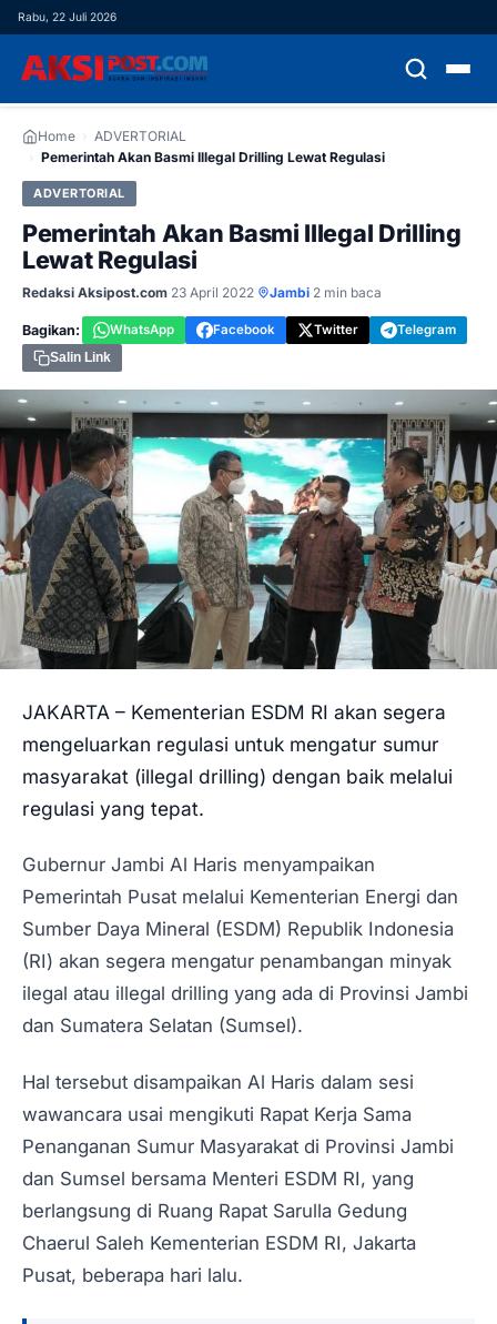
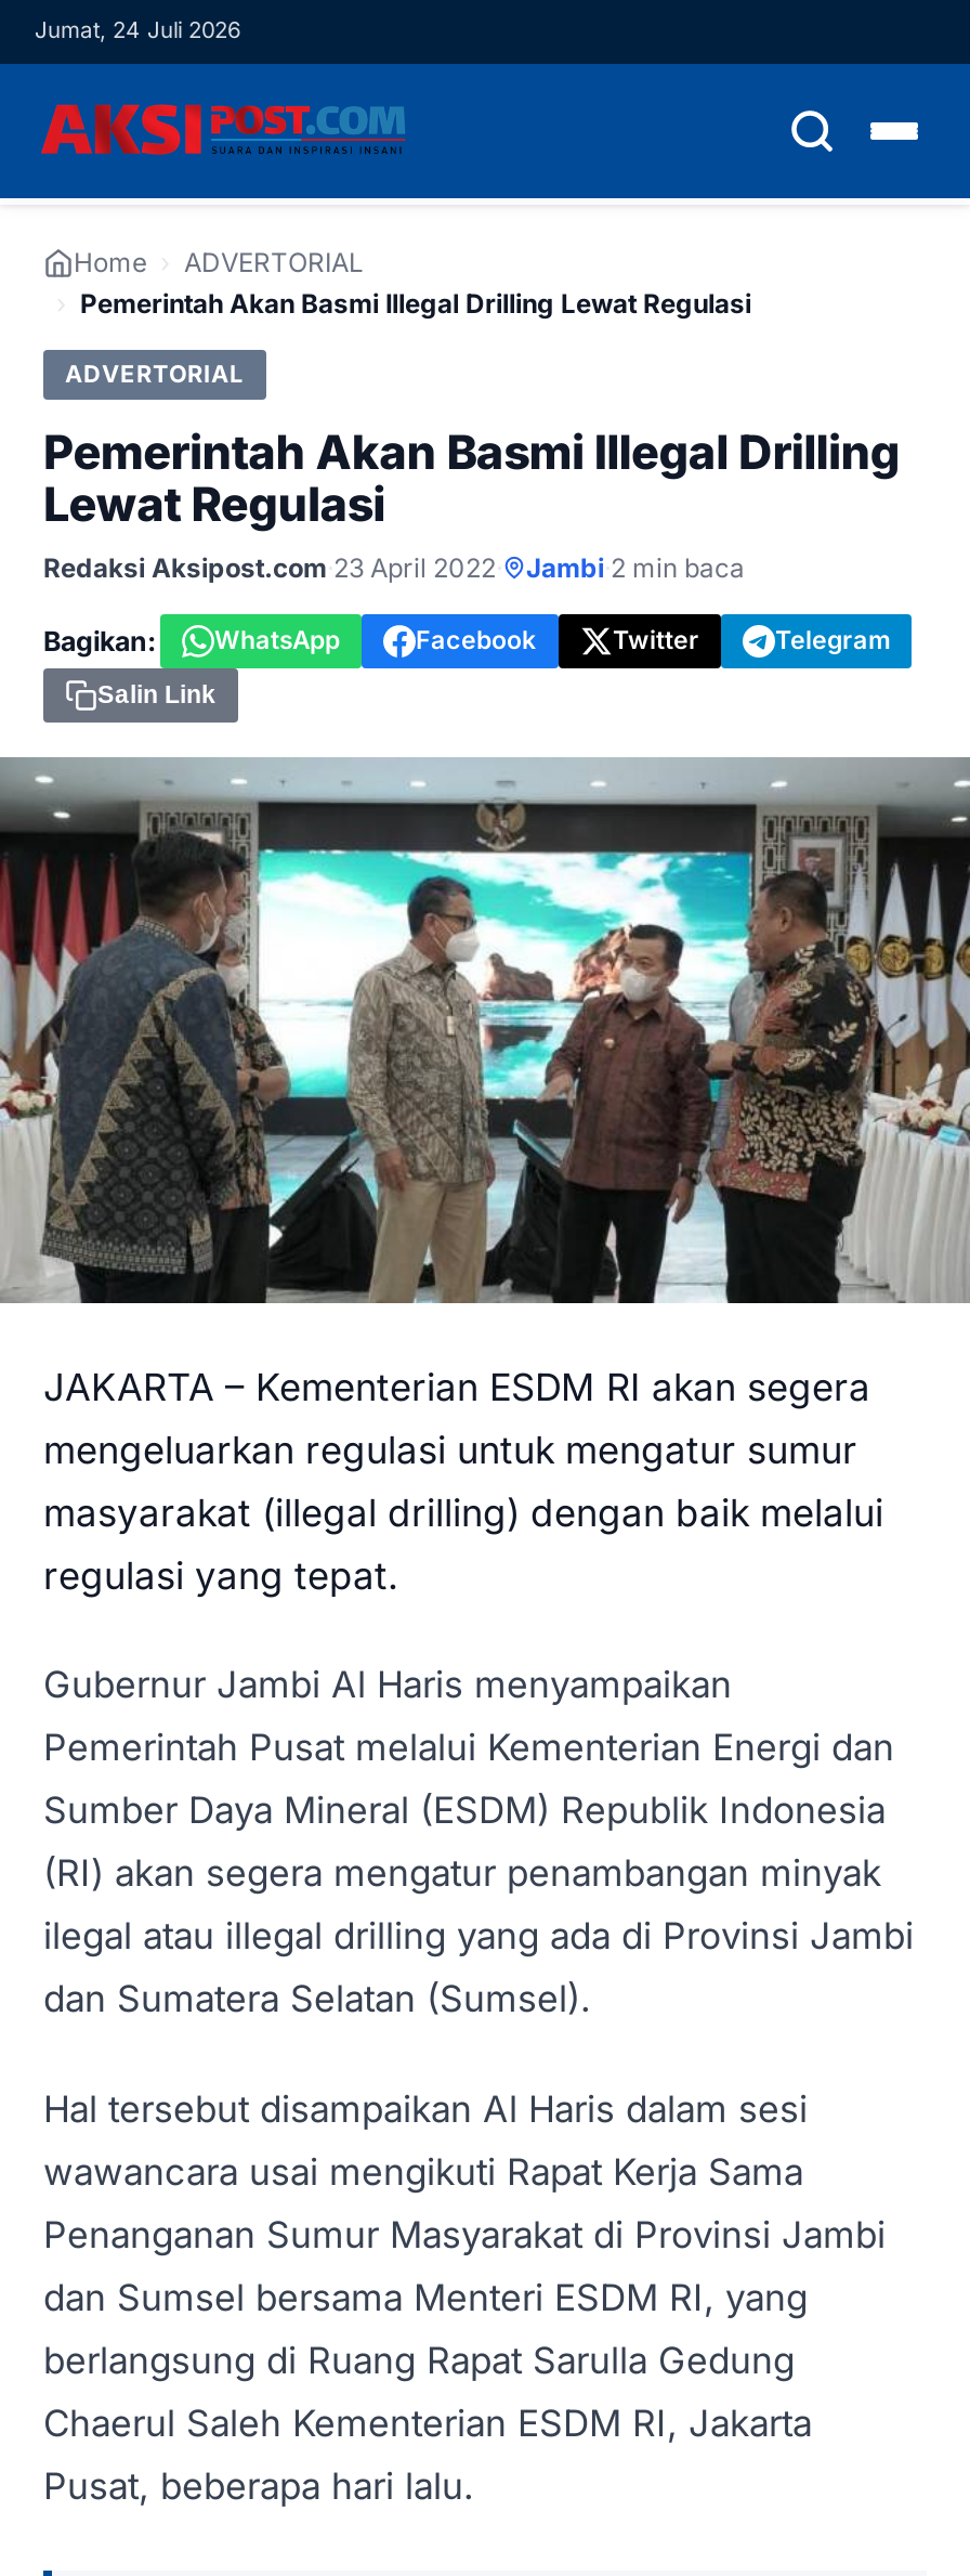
- Rabu, 22 Juli 2026
+ Jumat, 24 Juli 2026
